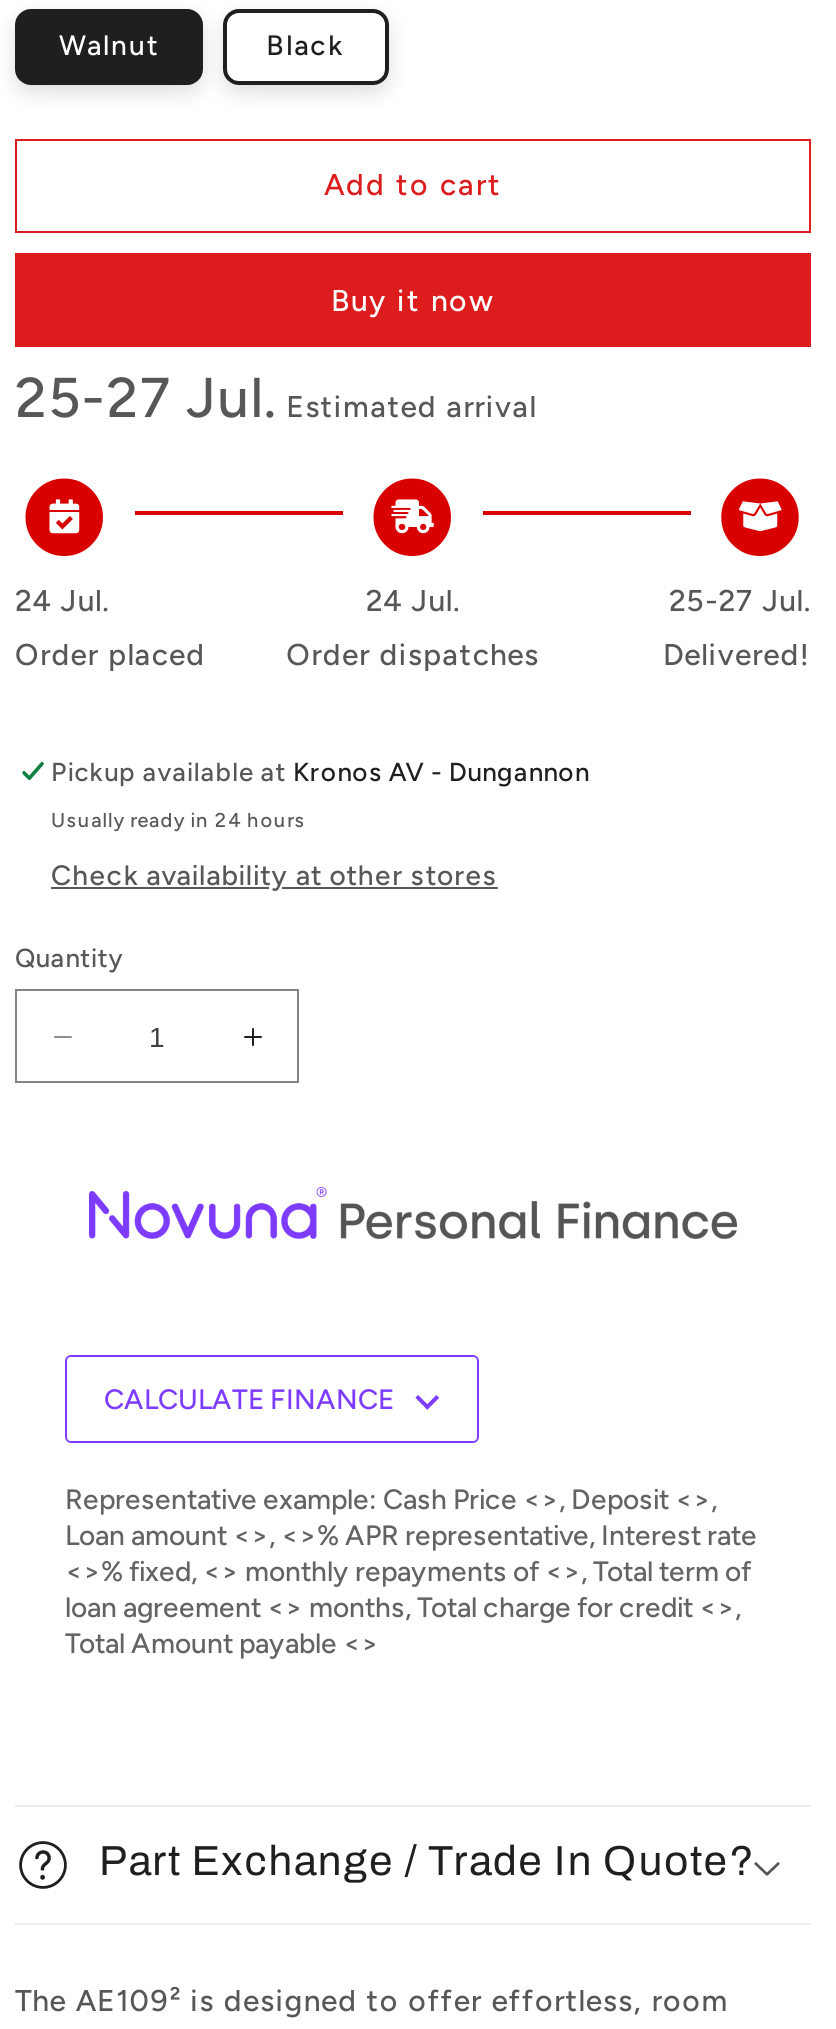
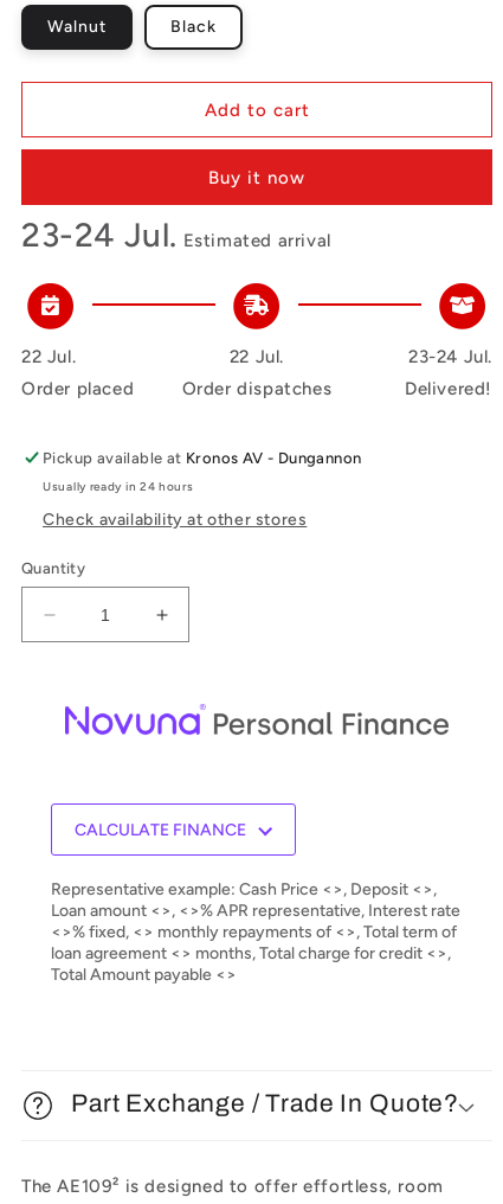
- 25-27 Jul. Estimated arrival
+ 23-24 Jul. Estimated arrival

- 24 Jul.
+ 22 Jul.

- 24 Jul.
+ 22 Jul.

- 25-27 Jul.
+ 23-24 Jul.
